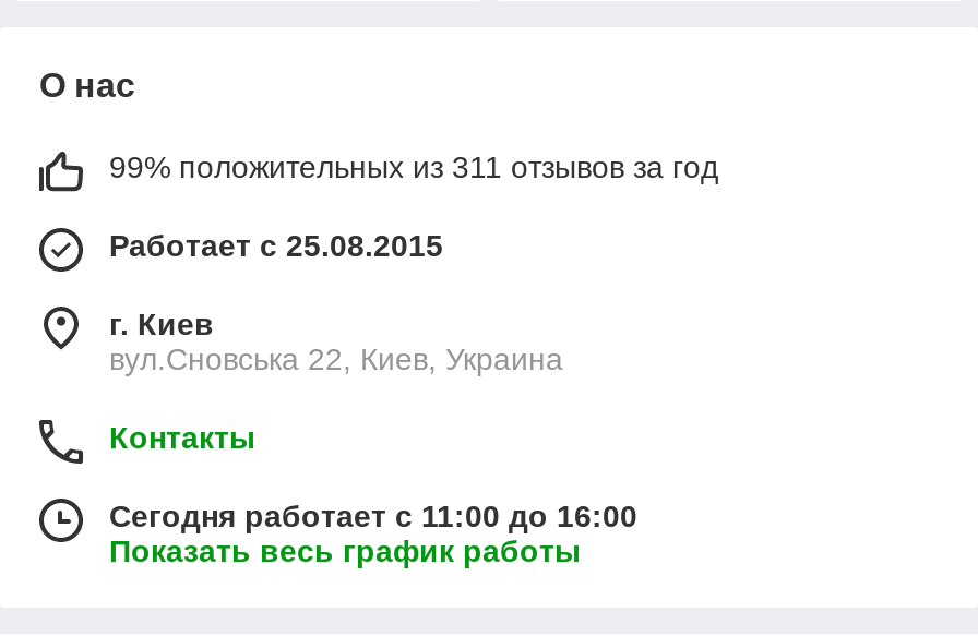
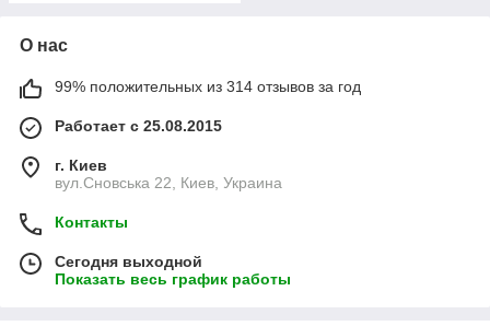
- 99% положительных из 311 отзывов за год
+ 99% положительных из 314 отзывов за год

- Сегодня работает с 11:00 до 16:00
+ Сегодня выходной
